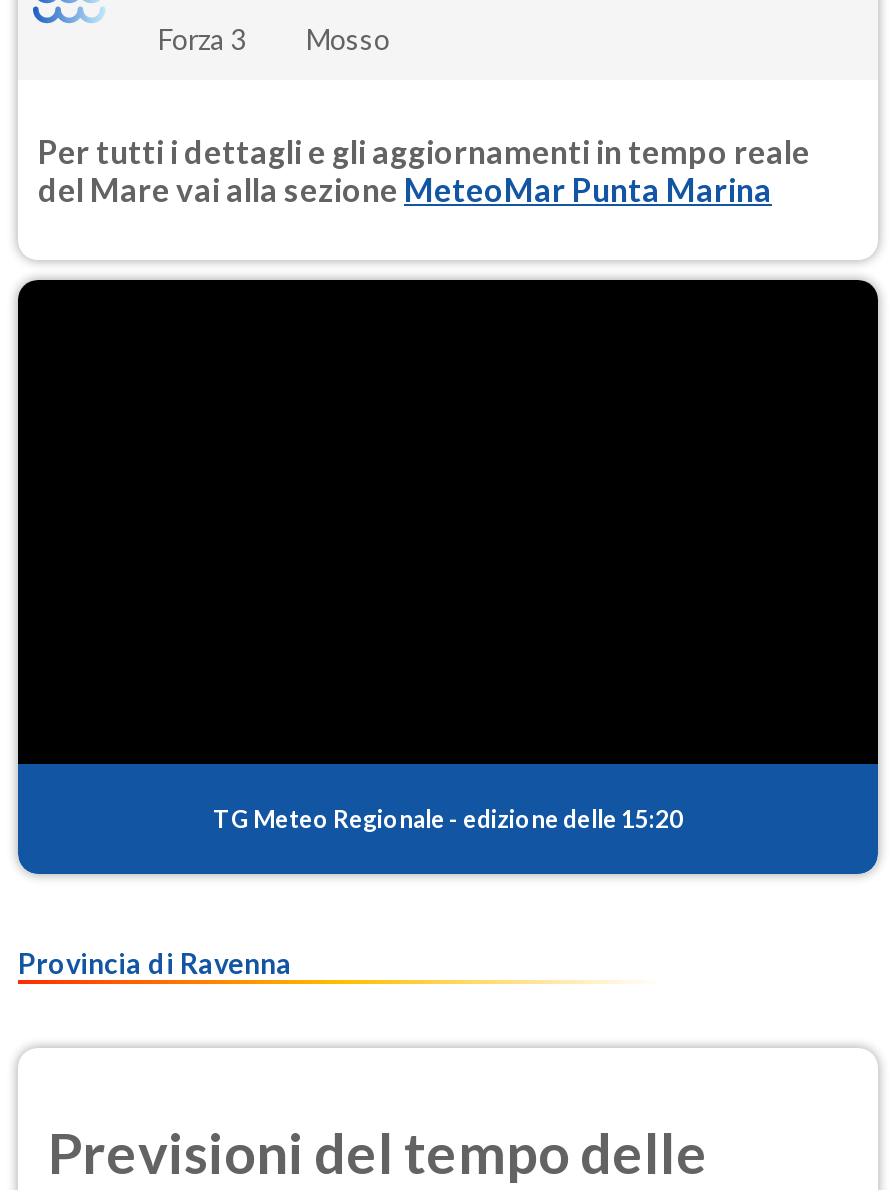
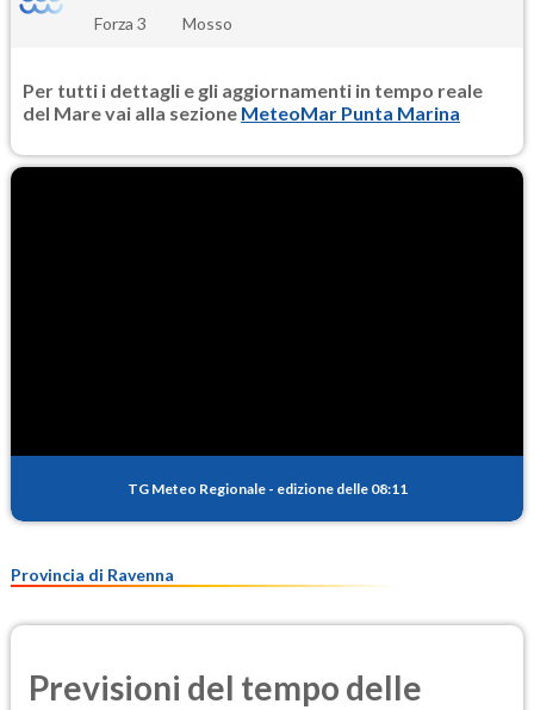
- TG Meteo Regionale - edizione delle 15:20
+ TG Meteo Regionale - edizione delle 08:11
